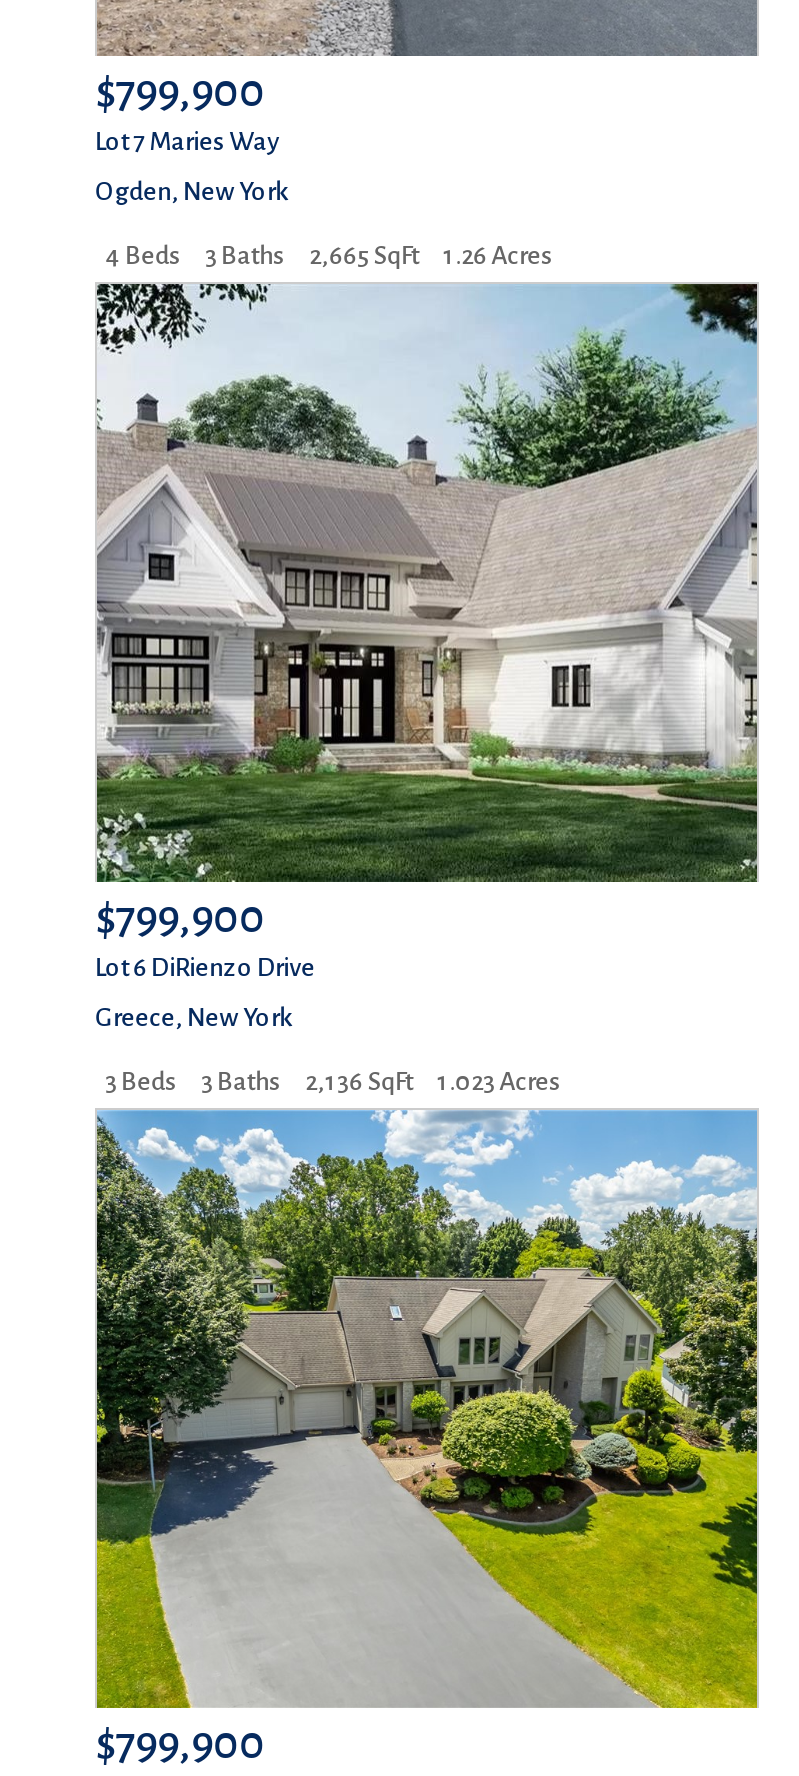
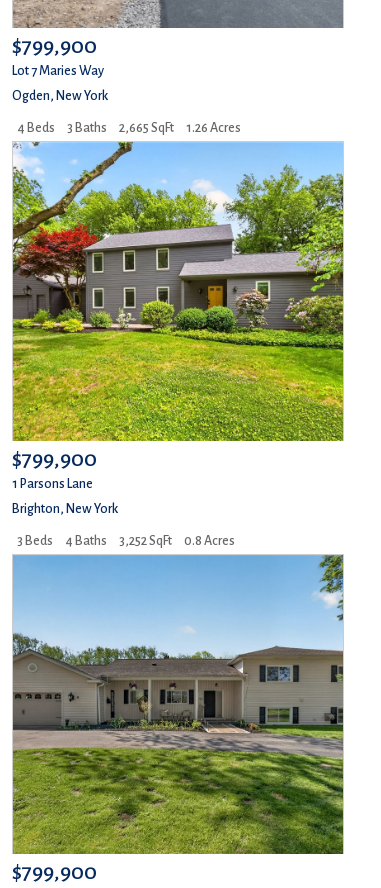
- [image]
- Lot 6 DiRienzo Drive
+ [image]
+ 1 Parsons Lane

- Greece, New York
+ Brighton, New York

- 3 Baths
+ 4 Baths

- 2,136 SqFt
+ 3,252 SqFt

- 1.023 Acres
+ 0.8 Acres

- [image]
+ [image]
